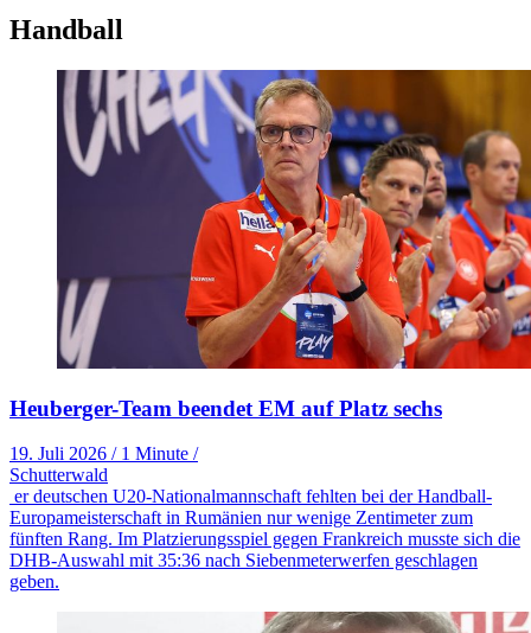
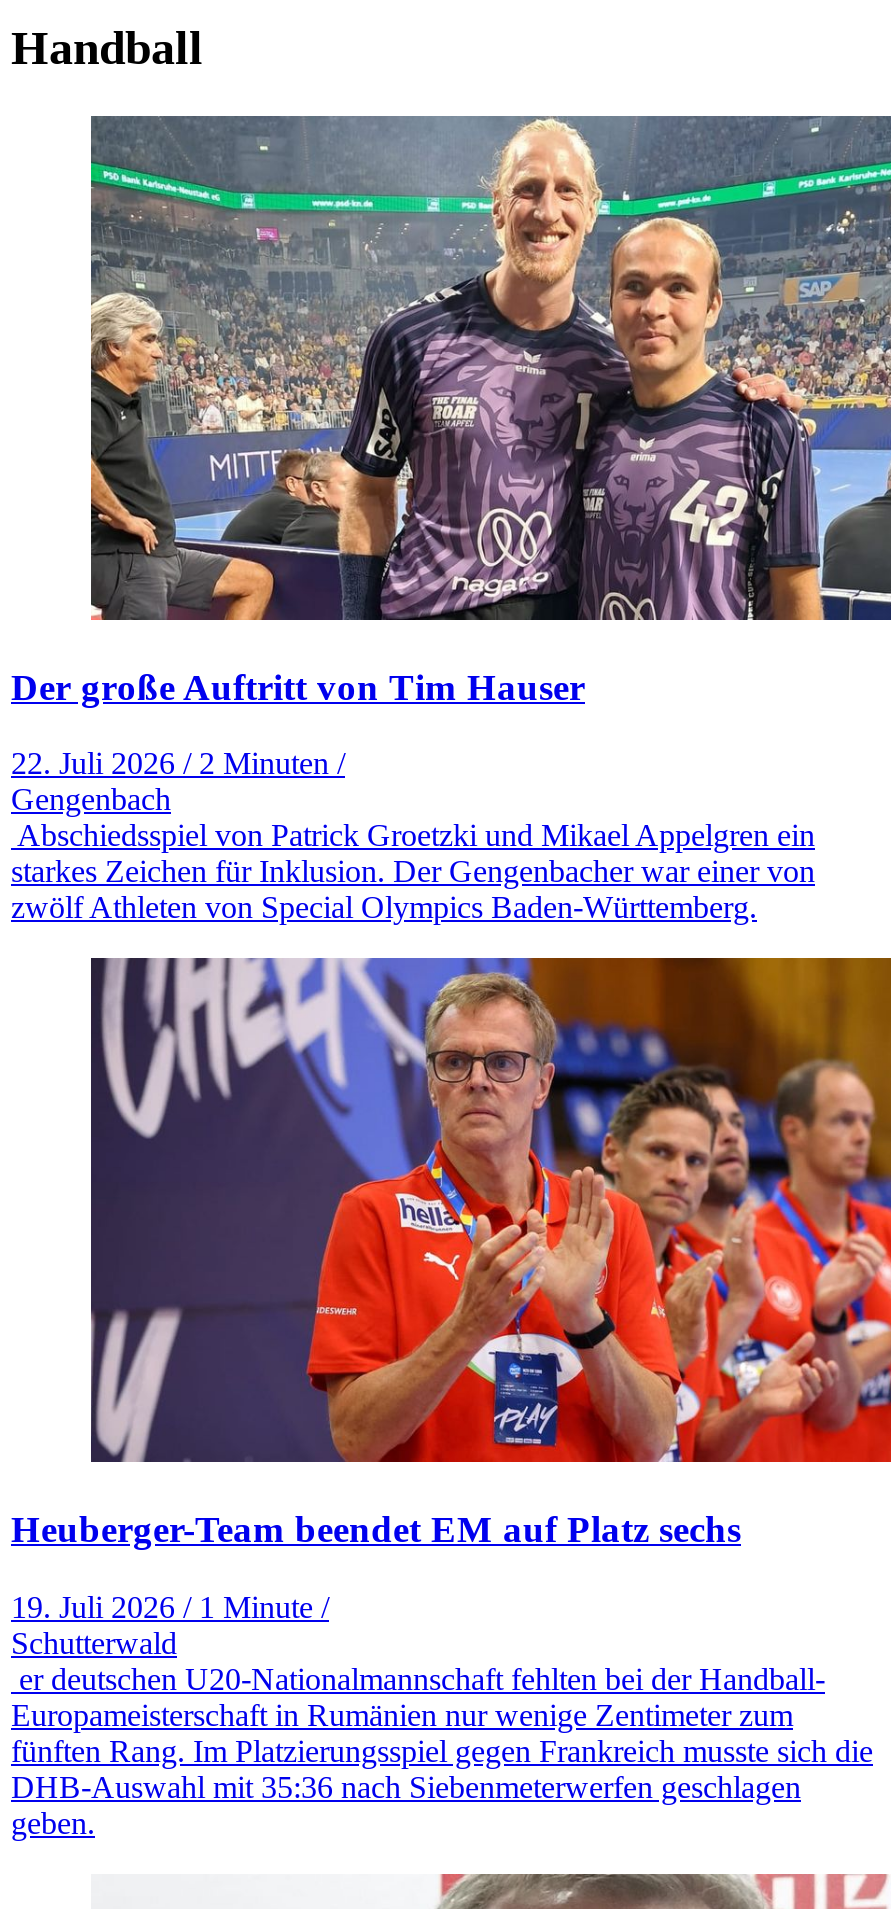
+ [image]
+ Der große Auftritt von Tim Hauser
+ 22. Juli 2026 / 2 Minuten /
+ Gengenbach
+ Abschiedsspiel von Patrick Groetzki und Mikael Appelgren ein
+ starkes Zeichen für Inklusion. Der Gengenbacher war einer von
+ zwölf Athleten von Special Olympics Baden-Württemberg.
